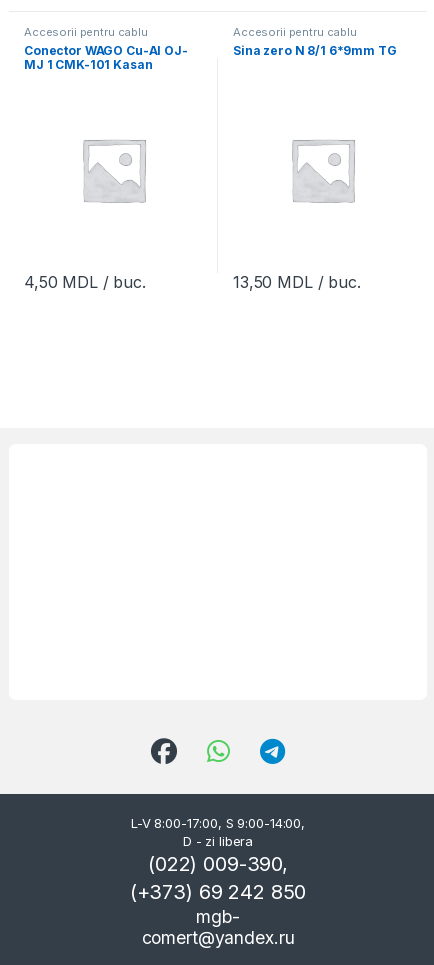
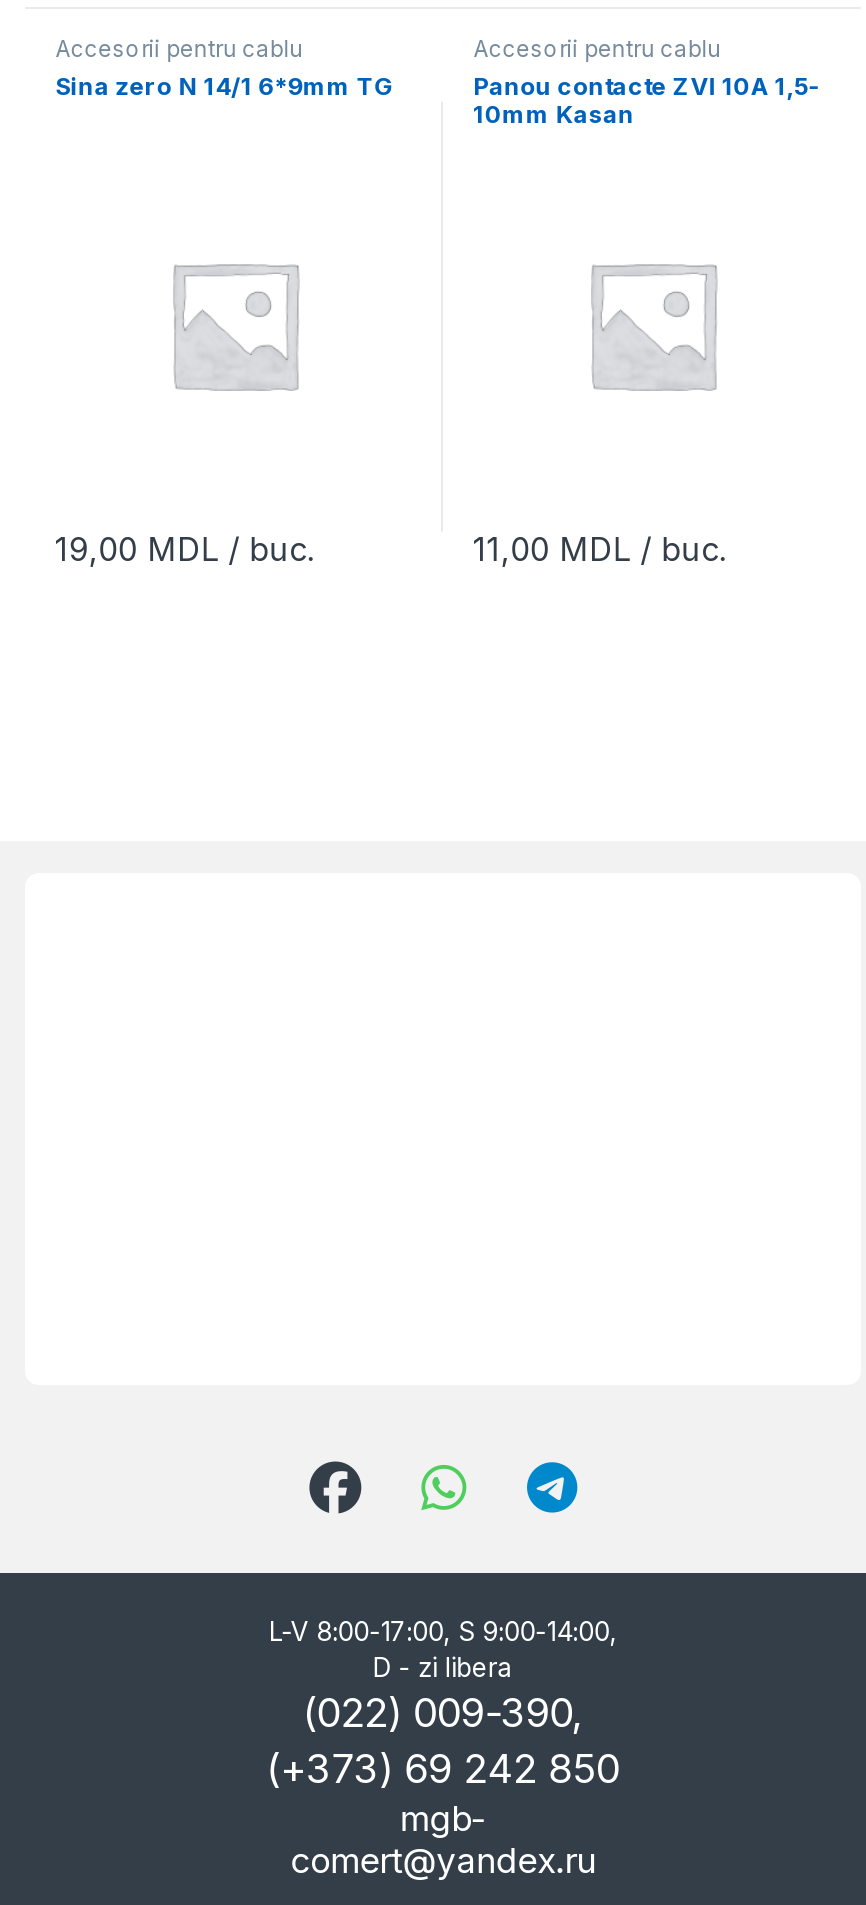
- Conector WAGO Cu-Al OJ-
- MJ 1 CMK-101 Kasan
+ Sina zero N 14/1 6*9mm TG

- Sina zero N 8/1 6*9mm TG
+ Panou contacte ZVI 10A 1,5-
+ 10mm Kasan

- 4,50 MDL / buc.
+ 19,00 MDL / buc.

- 13,50 MDL / buc.
+ 11,00 MDL / buc.
